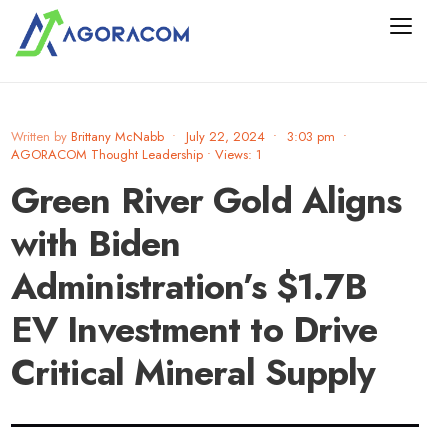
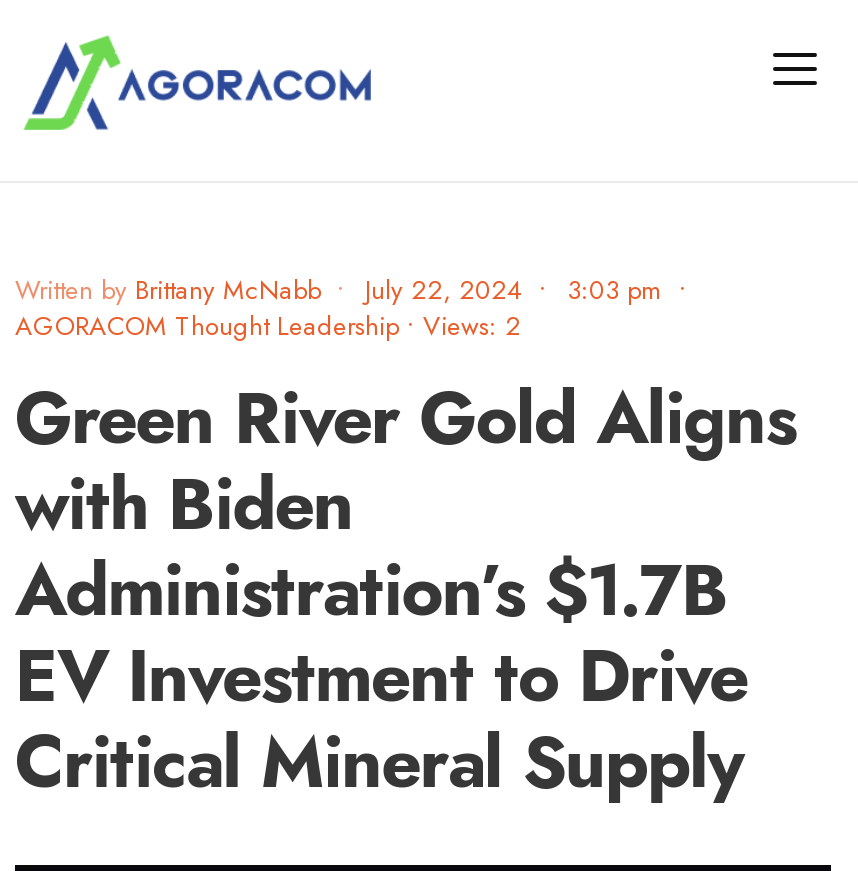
- AGORACOM Thought Leadership • Views: 1
+ AGORACOM Thought Leadership • Views: 2
